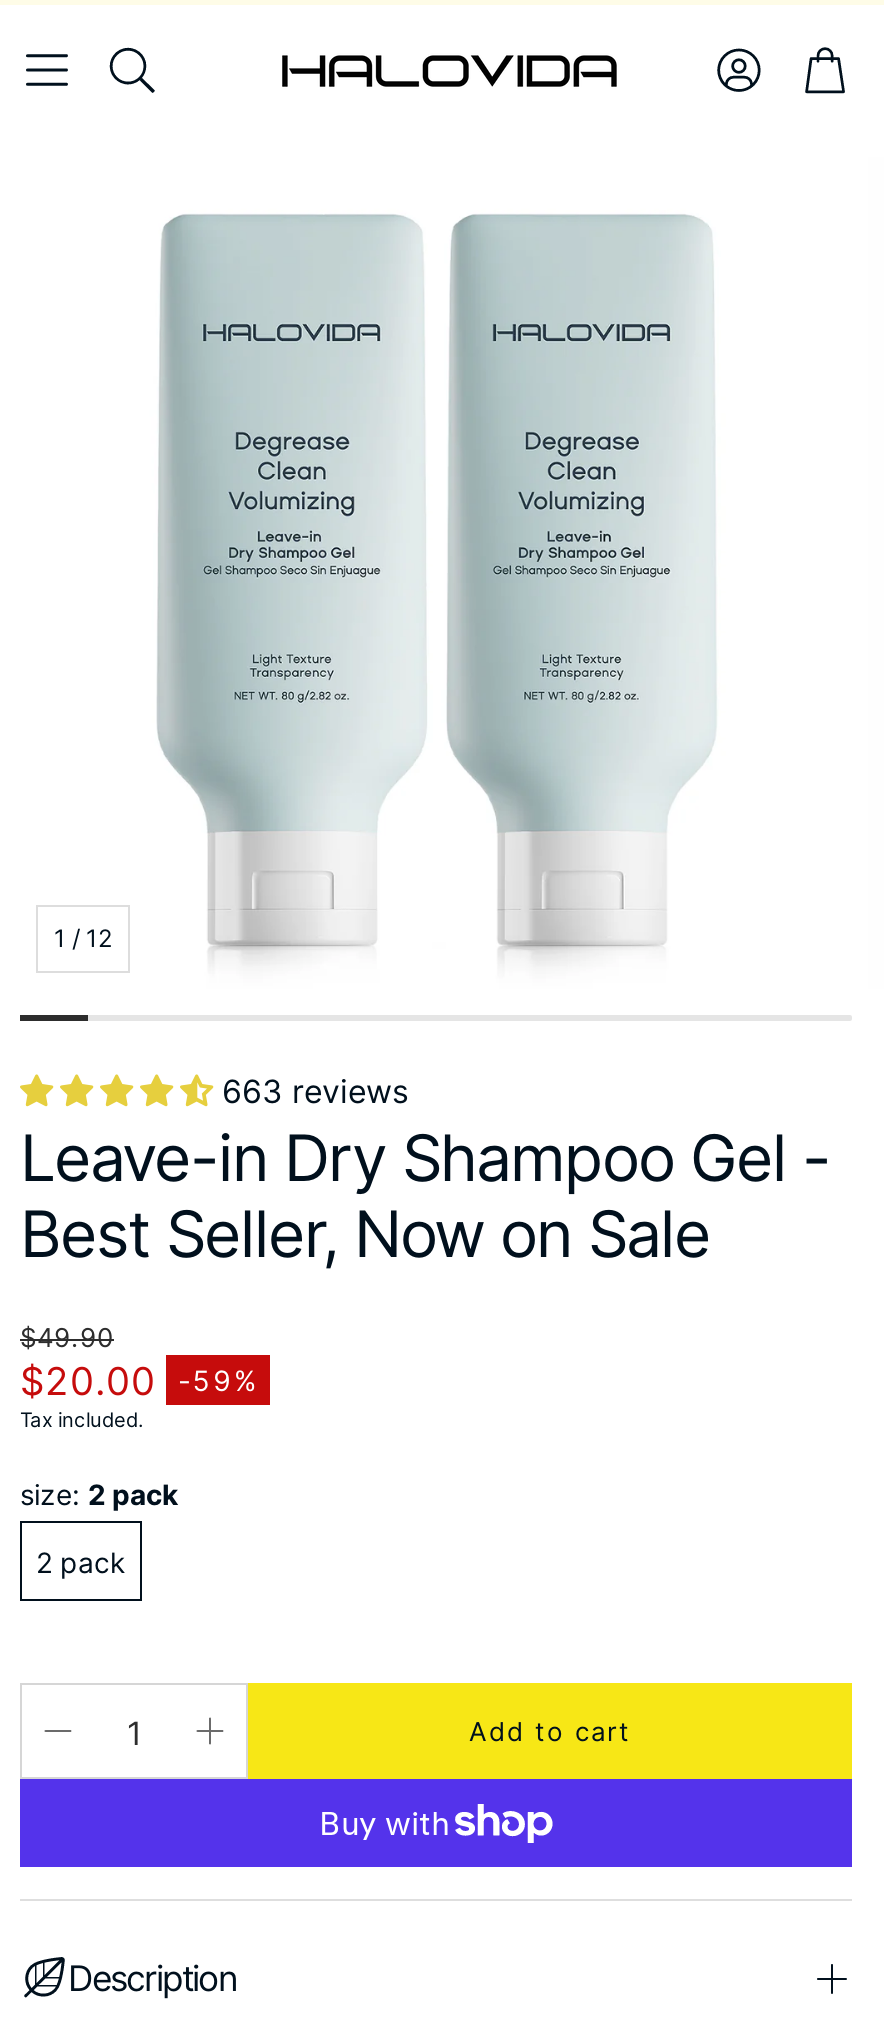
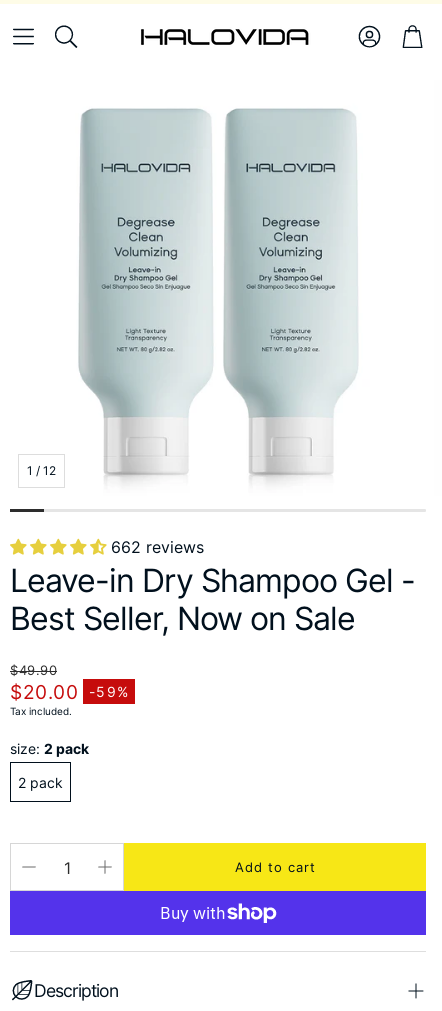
- 663 reviews
+ 662 reviews
